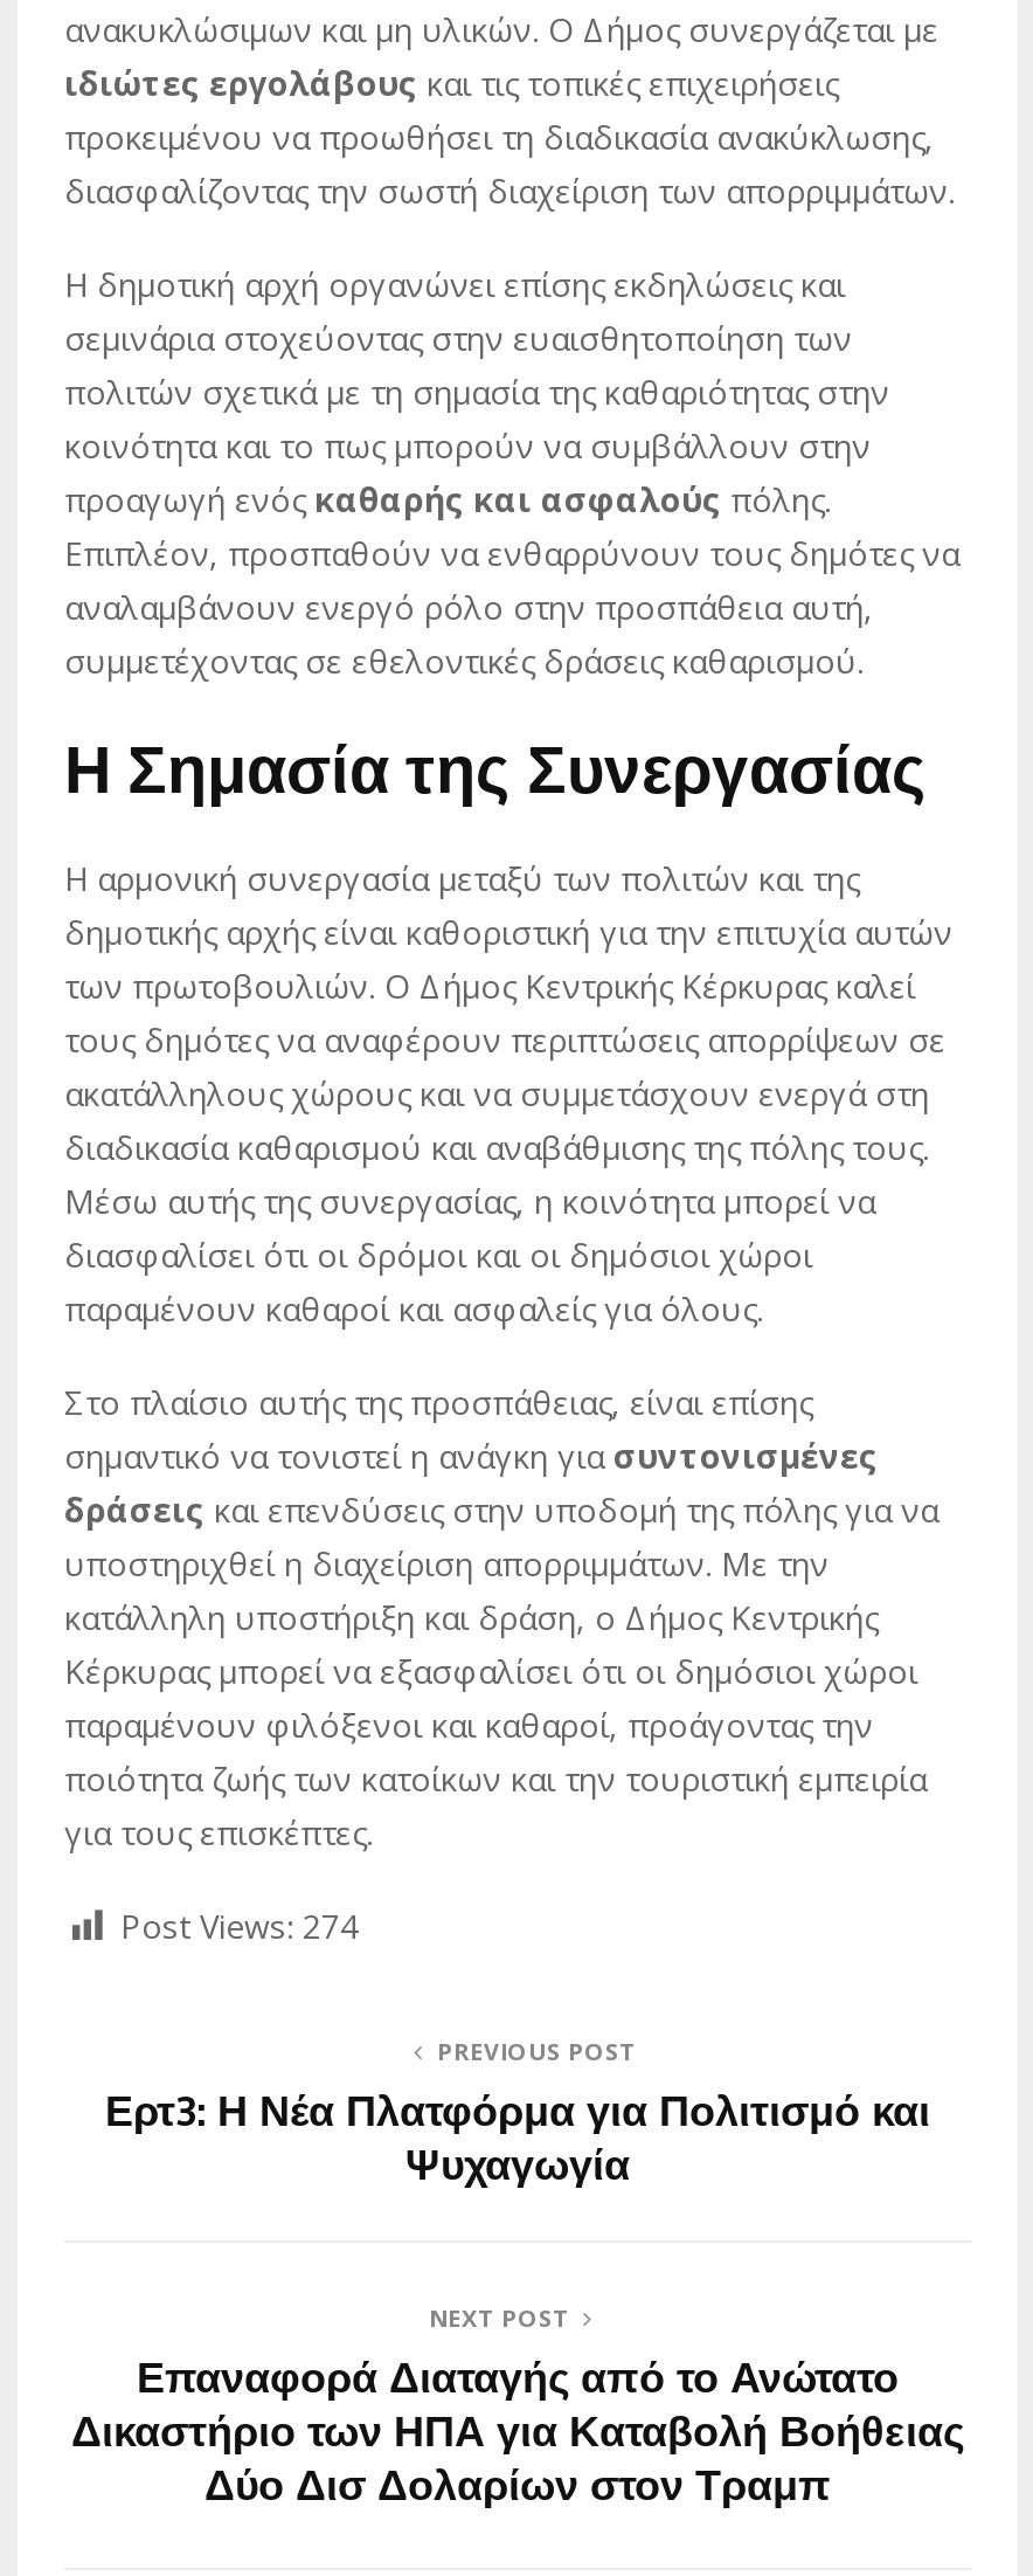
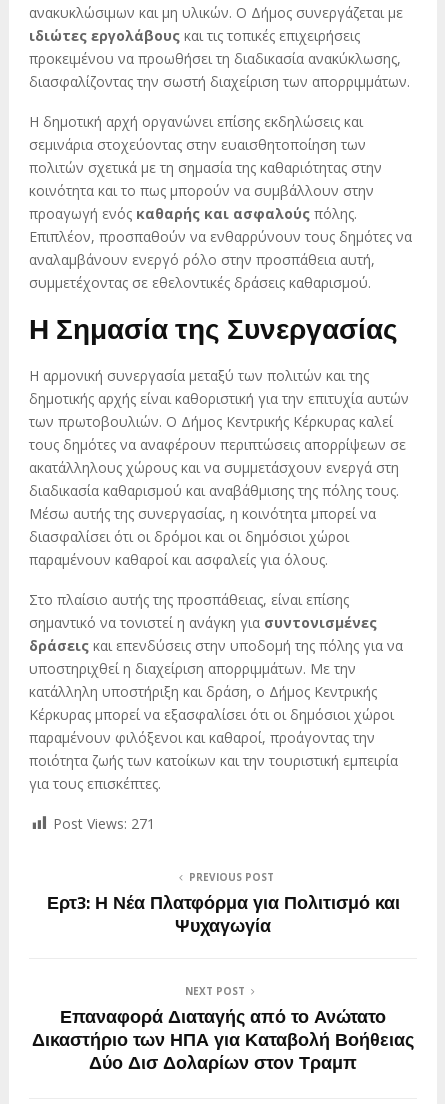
- Post Views: 274
+ Post Views: 271
